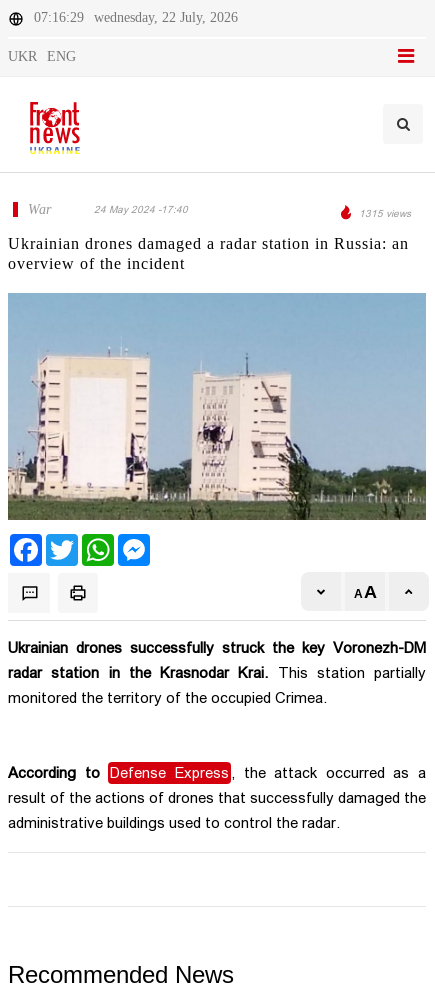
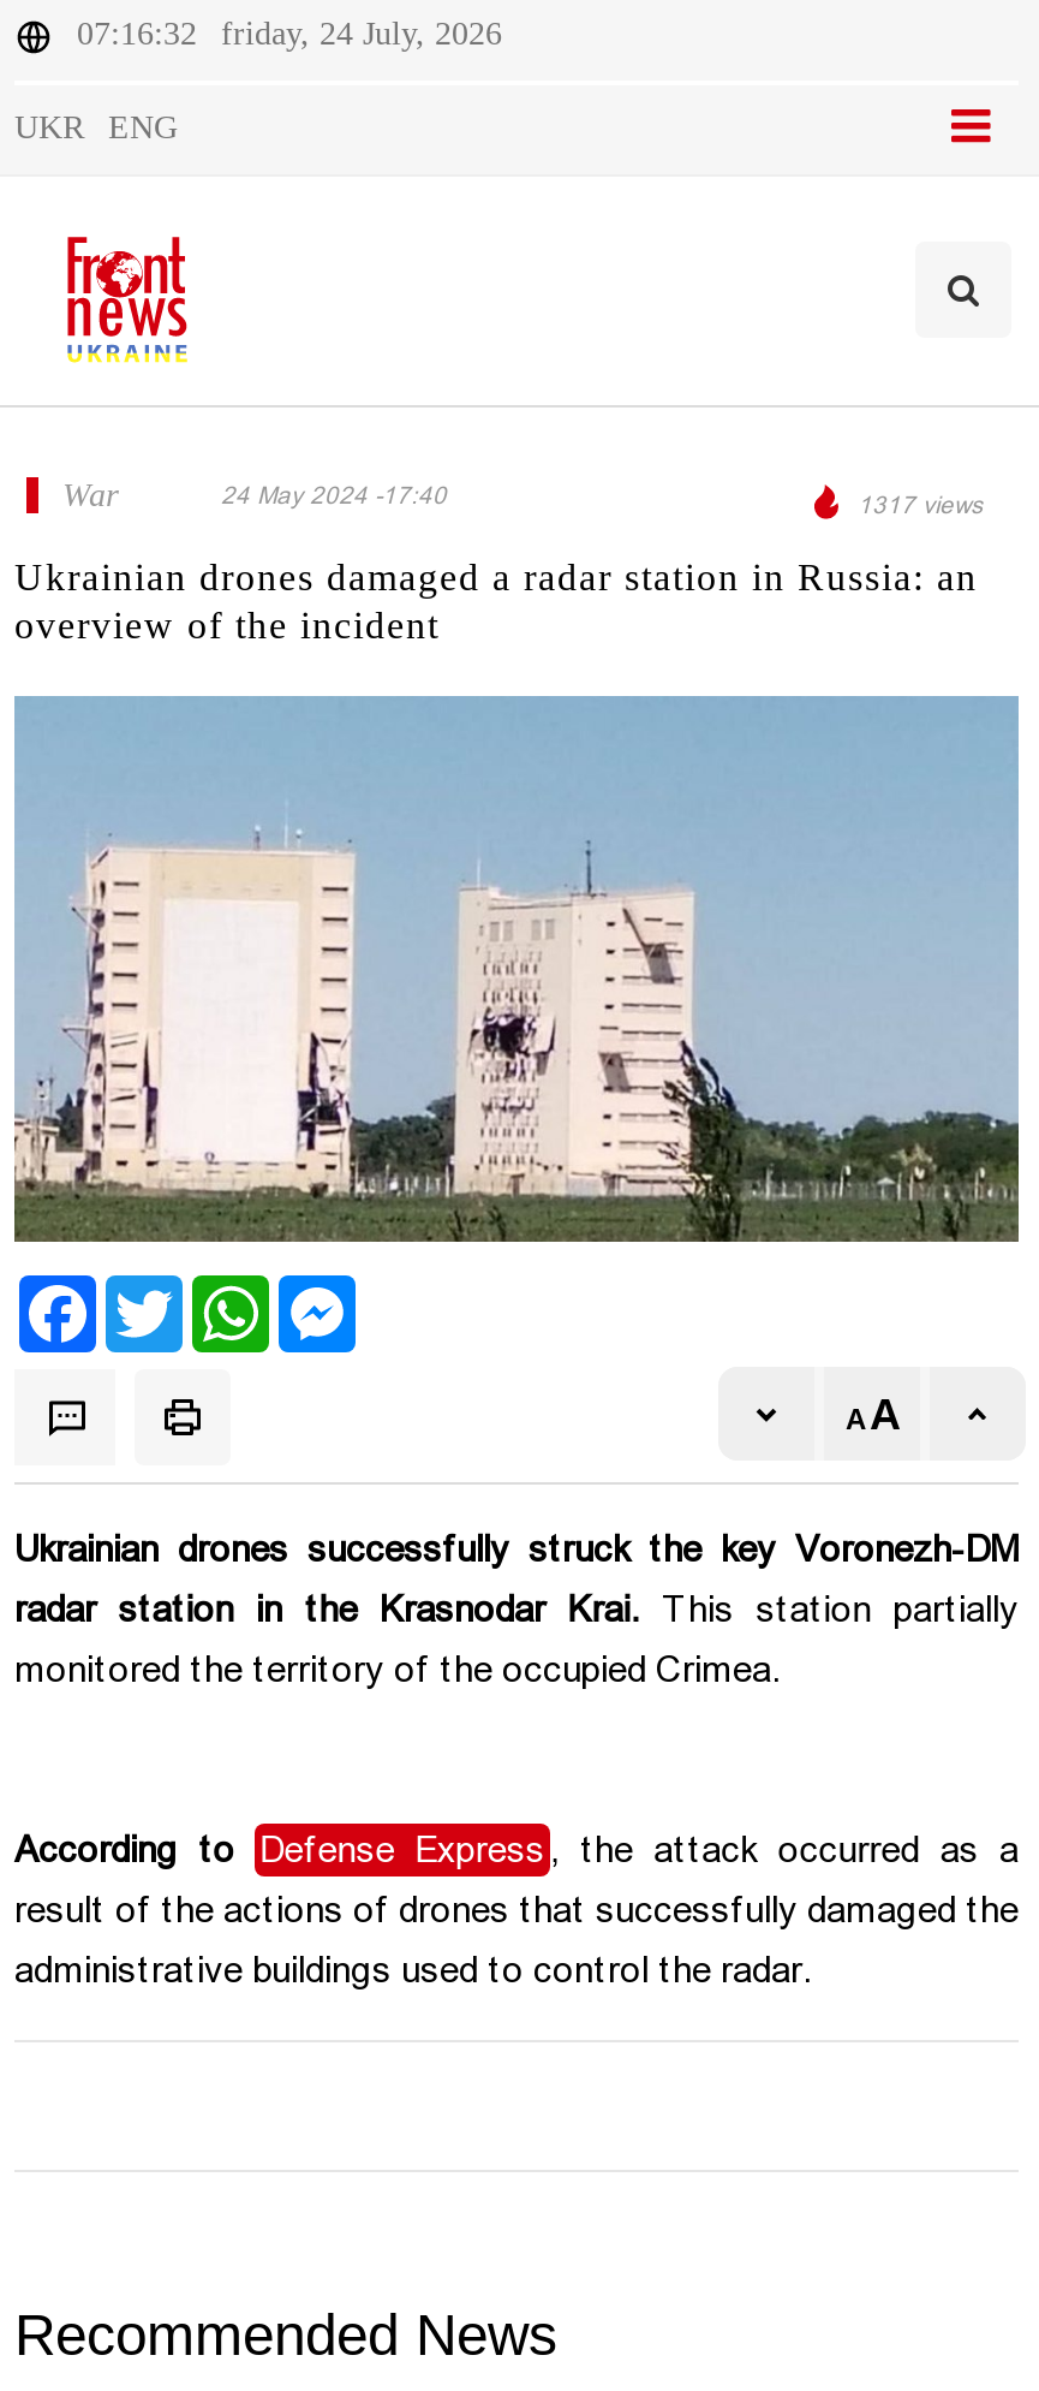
- 07:16:29
+ 07:16:32

- wednesday, 22 July, 2026
+ friday, 24 July, 2026

- 1315 views
+ 1317 views
